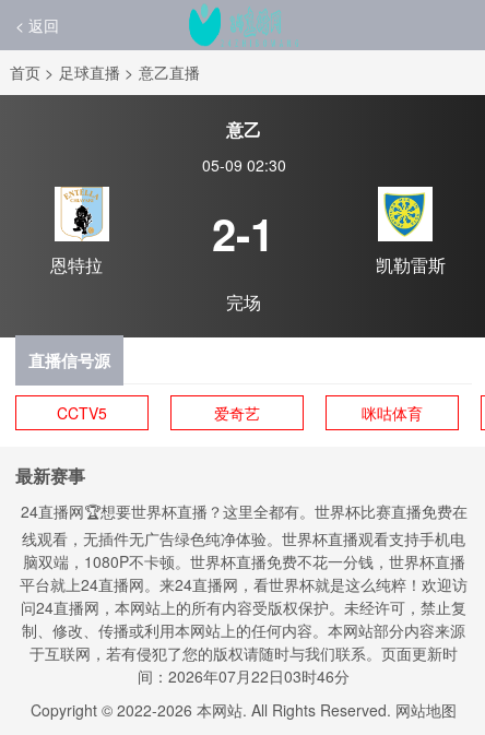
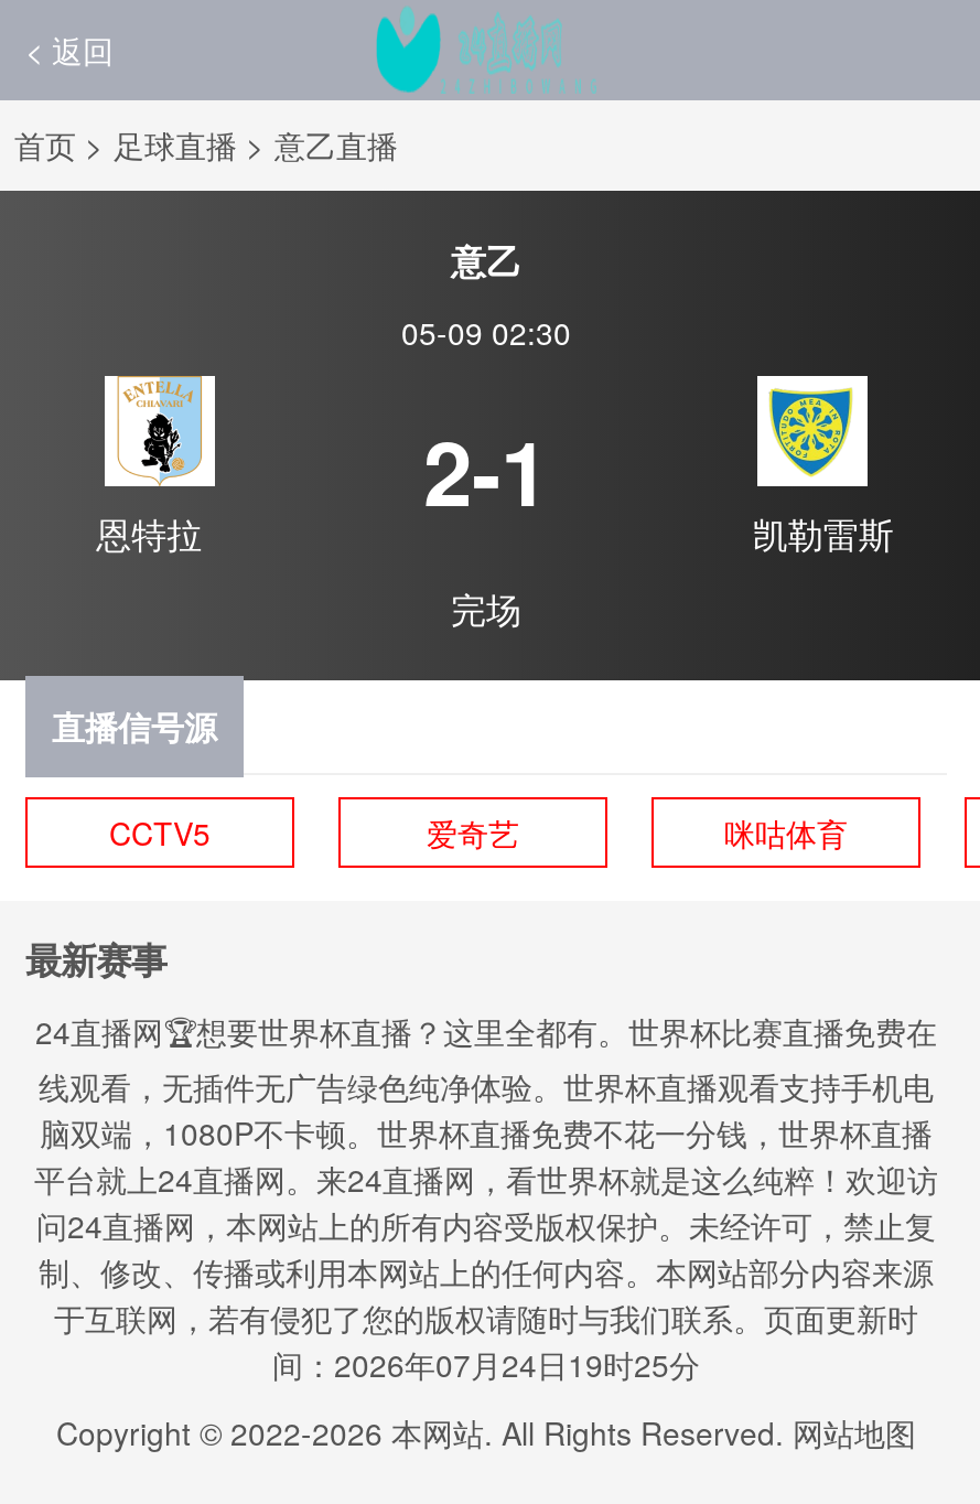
- 间：2026年07月22日03时46分
+ 间：2026年07月24日19时25分
